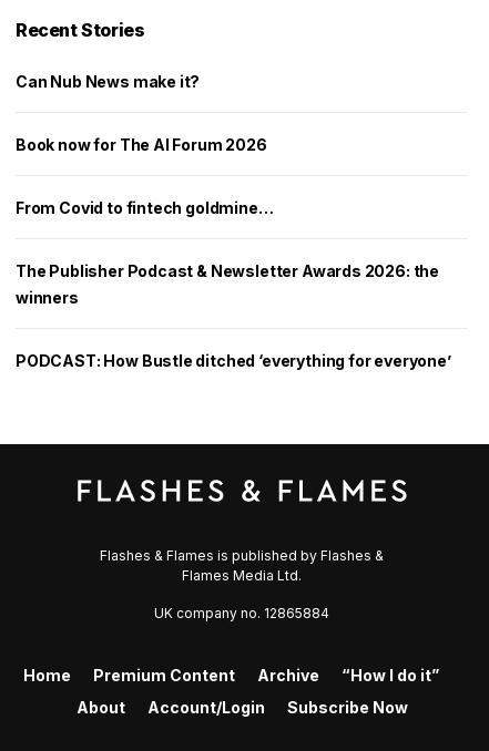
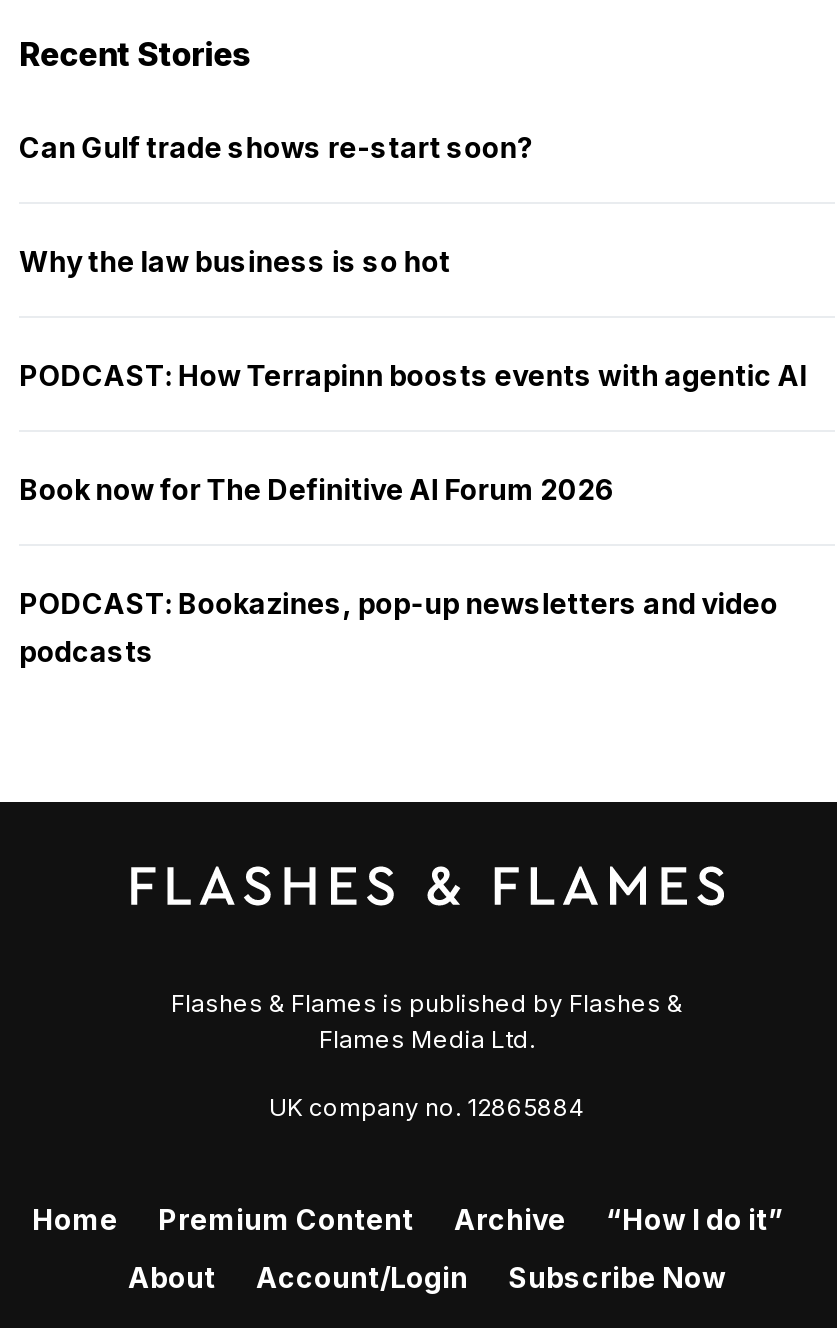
- Can Nub News make it?
+ Can Gulf trade shows re-start soon?

- Book now for The AI Forum 2026
+ Why the law business is so hot

- From Covid to fintech goldmine…
+ PODCAST: How Terrapinn boosts events with agentic AI

- The Publisher Podcast & Newsletter Awards 2026: the
- winners
+ Book now for The Definitive AI Forum 2026

- PODCAST: How Bustle ditched ‘everything for everyone’
+ PODCAST: Bookazines, pop-up newsletters and video
+ podcasts
